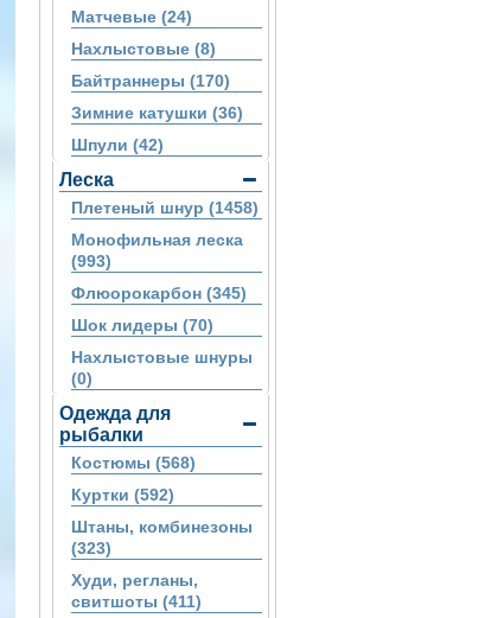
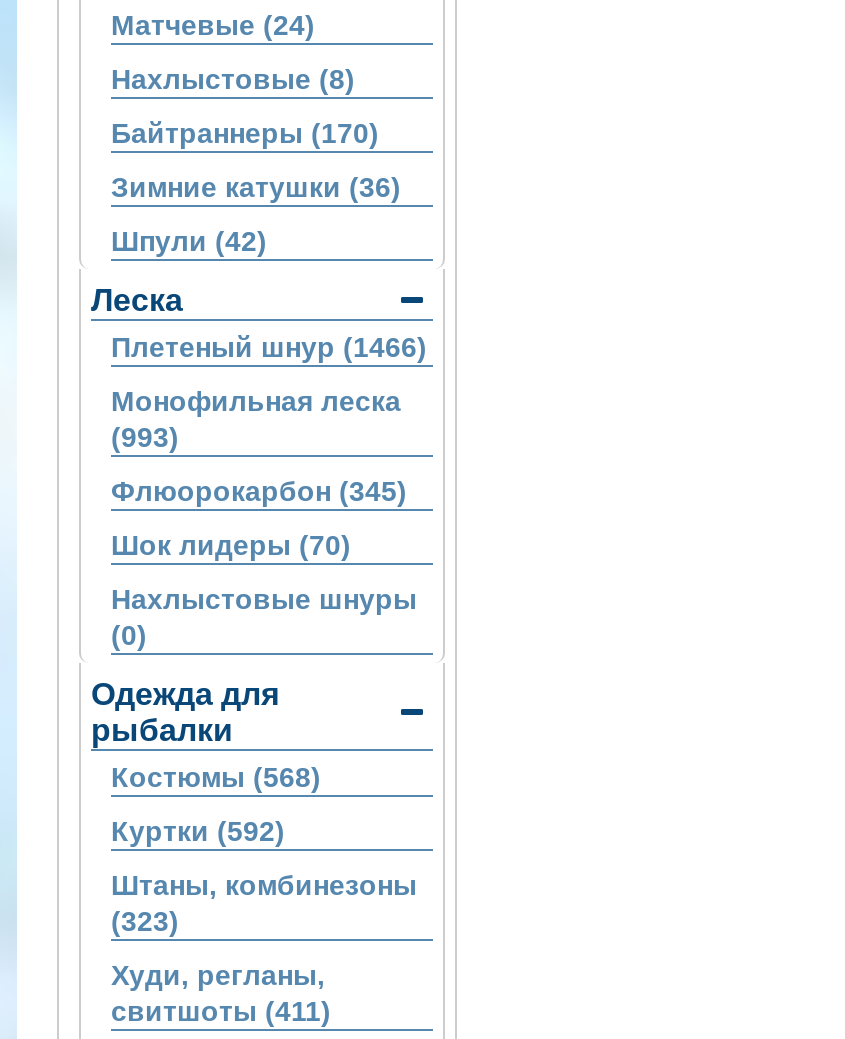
- Плетеный шнур (1458)
+ Плетеный шнур (1466)
